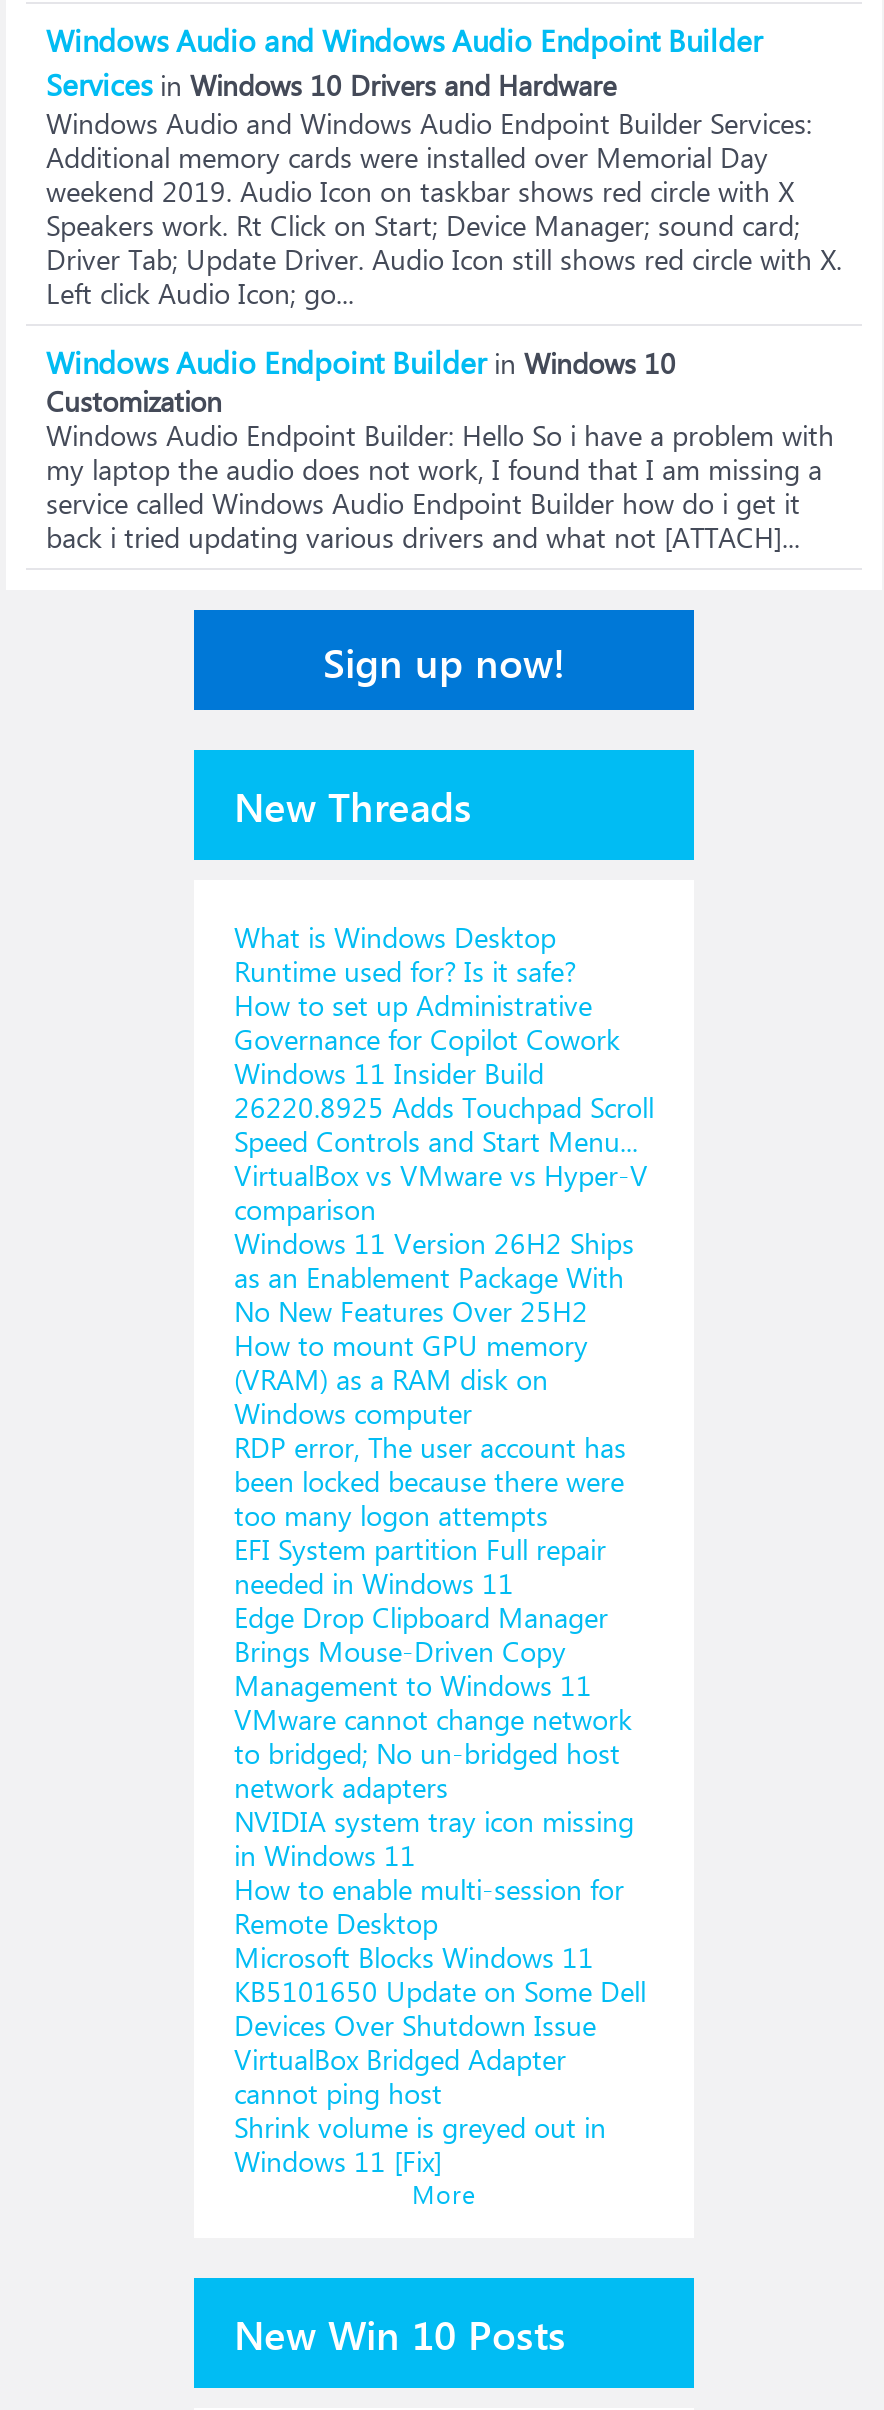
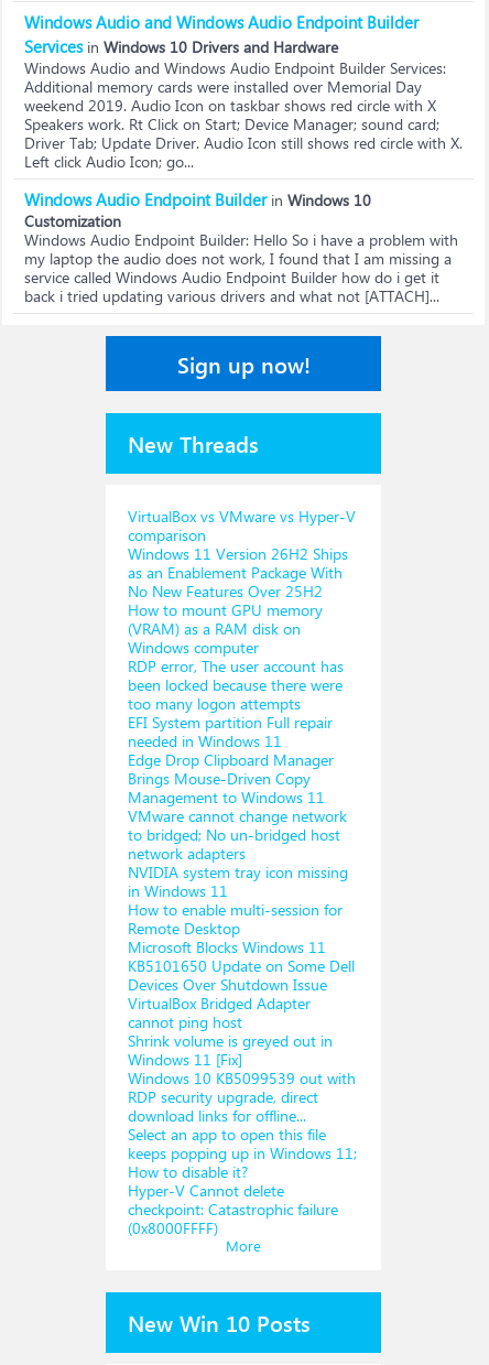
- What is Windows Desktop
- Runtime used for? Is it safe?
- How to set up Administrative
- Governance for Copilot Cowork
- Windows 11 Insider Build
- 26220.8925 Adds Touchpad Scroll
- Speed Controls and Start Menu...

moved up: VirtualBox vs VMware vs Hyper-V | comparison | Windows 11 Version 26H2 Ships | ... | Shrink volume is greyed out in | Windows 11 [Fix]

+ Windows 10 KB5099539 out with
+ RDP security upgrade, direct
+ download links for offline...
+ Select an app to open this file
+ keeps popping up in Windows 11;
+ How to disable it?
+ Hyper-V Cannot delete
+ checkpoint: Catastrophic failure
+ (0x8000FFFF)
